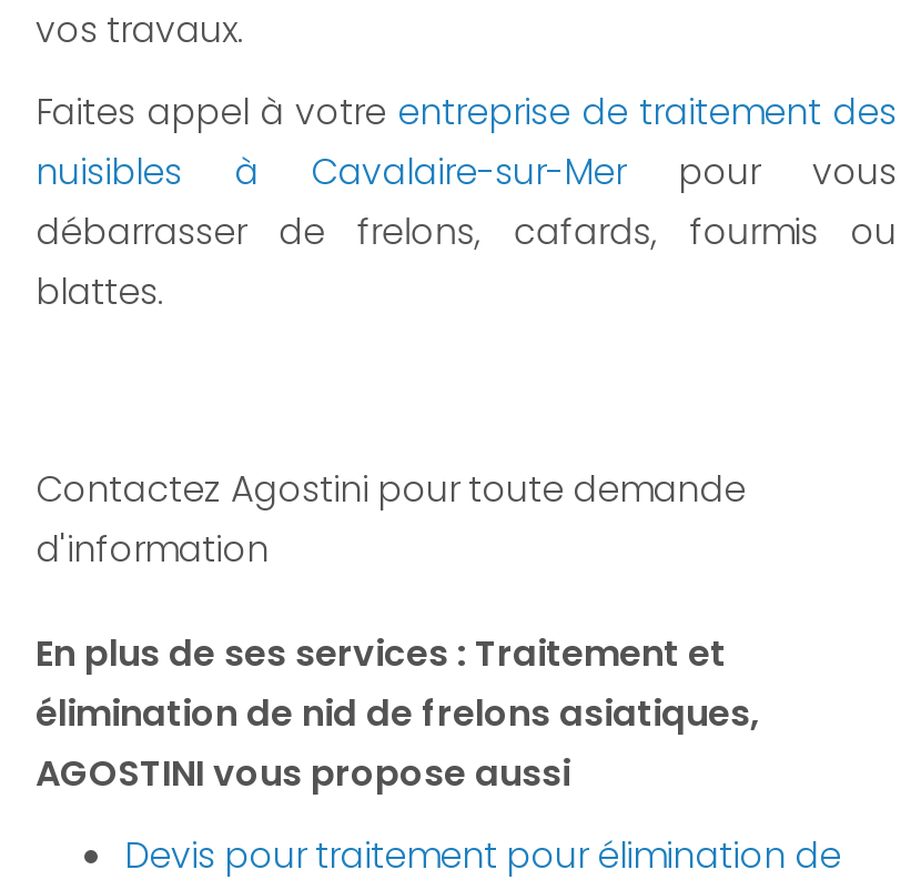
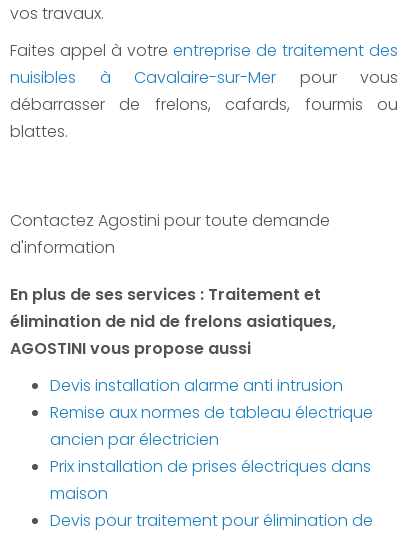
+ Devis installation alarme anti intrusion
+ Remise aux normes de tableau électrique
+ ancien par électricien
+ Prix installation de prises électriques dans
+ maison
